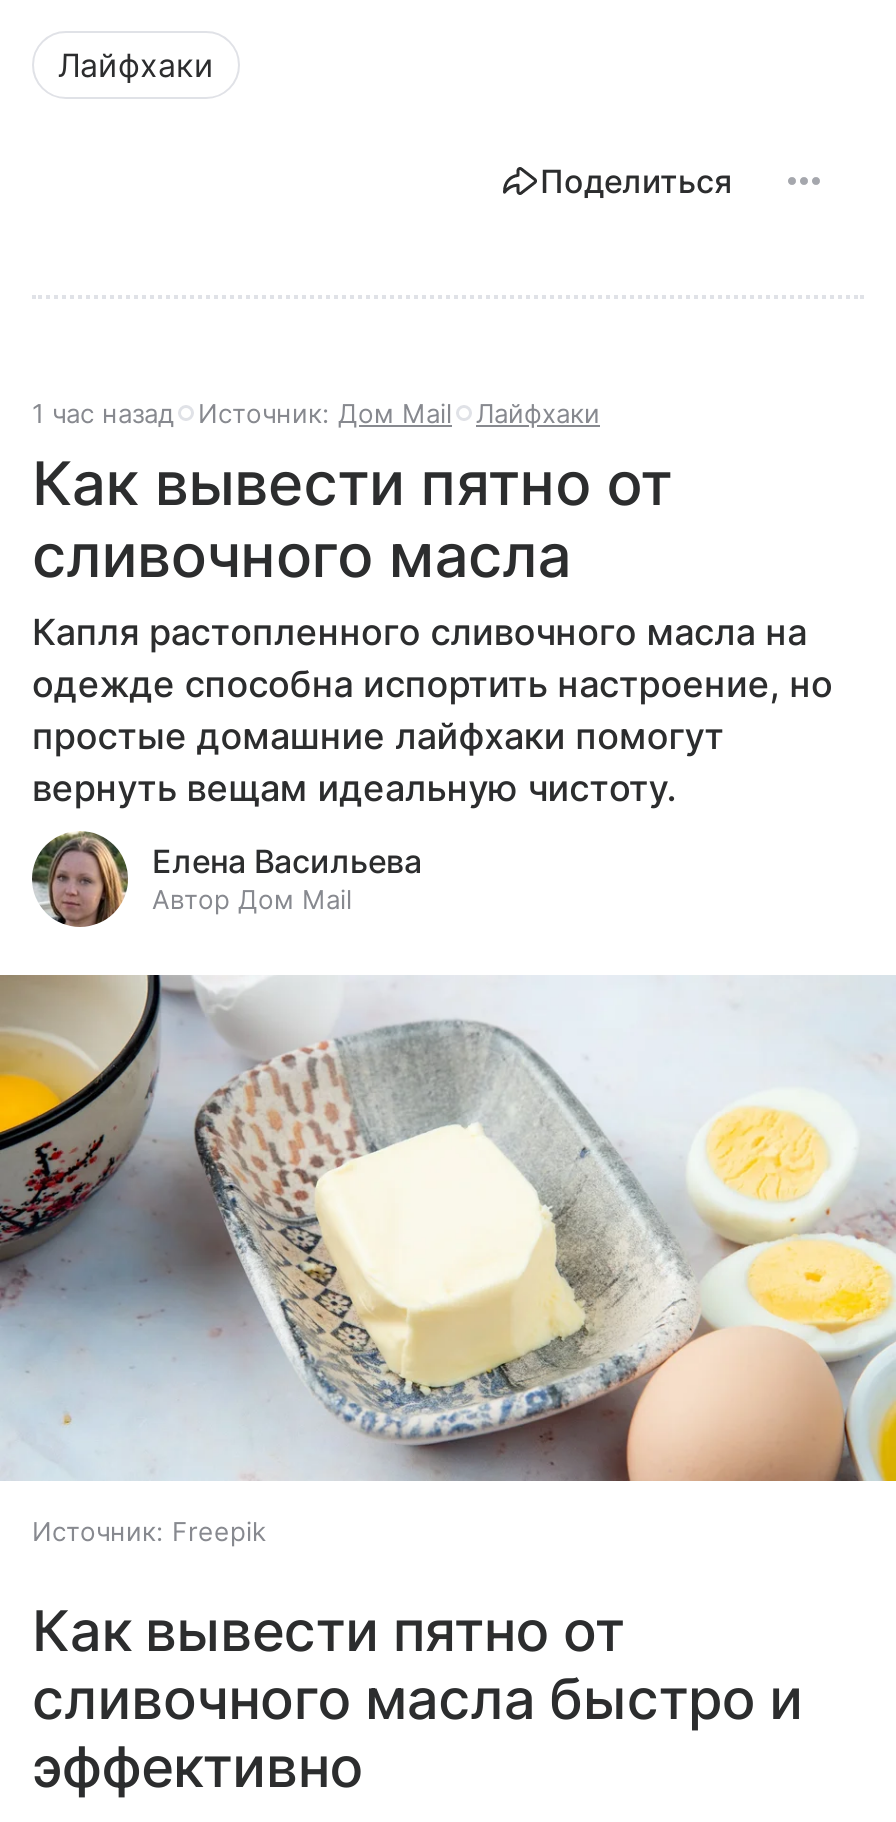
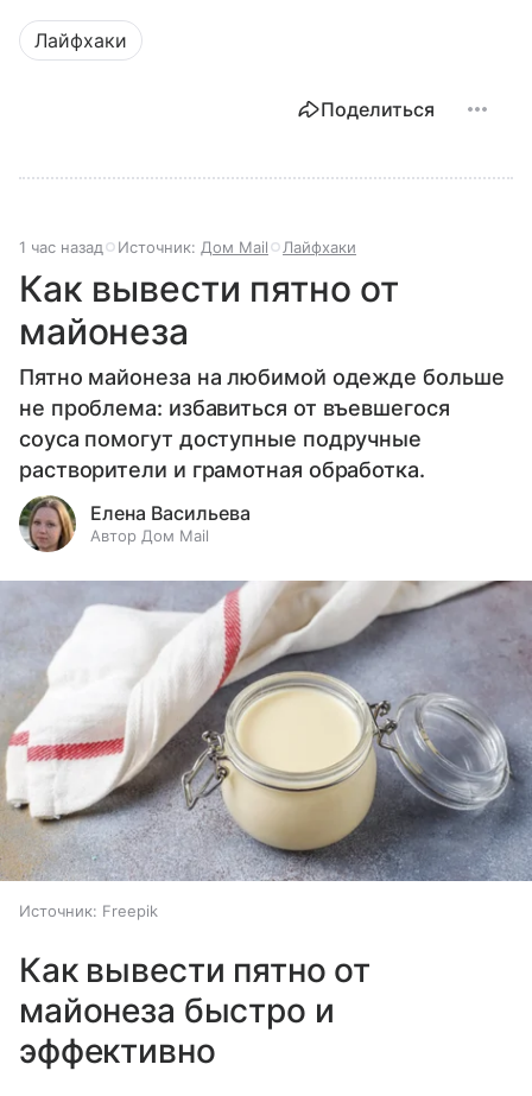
- сливочного масла
- Капля растопленного сливочного масла на
- одежде способна испортить настроение, но
- простые домашние лайфхаки помогут
- вернуть вещам идеальную чистоту.
+ майонеза
+ Пятно майонеза на любимой одежде больше
+ не проблема: избавиться от въевшегося
+ соуса помогут доступные подручные
+ растворители и грамотная обработка.

- [image]
+ [image]

- сливочного масла быстро и
+ майонеза быстро и
